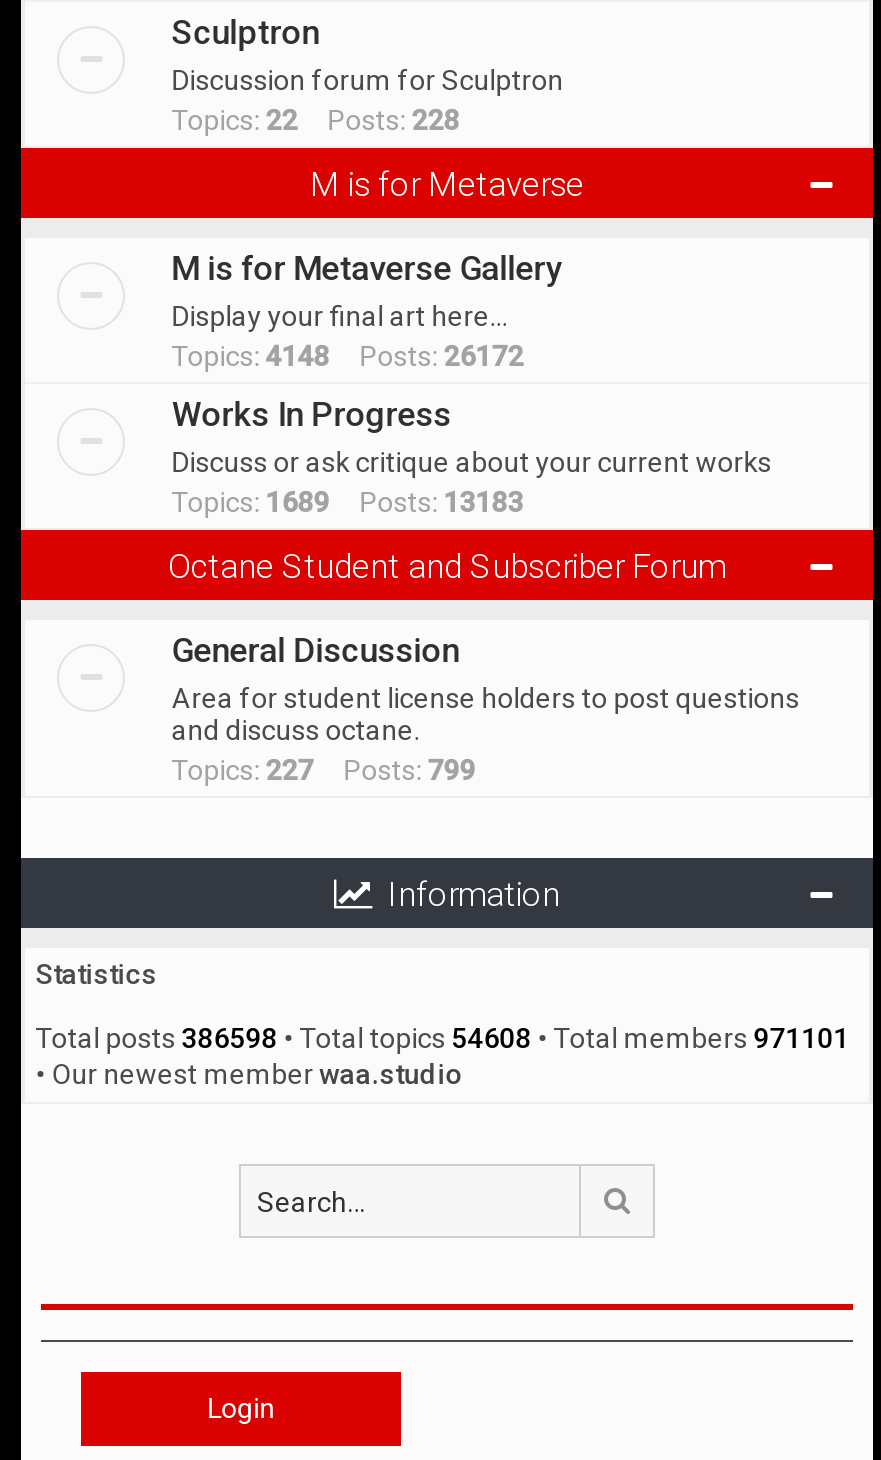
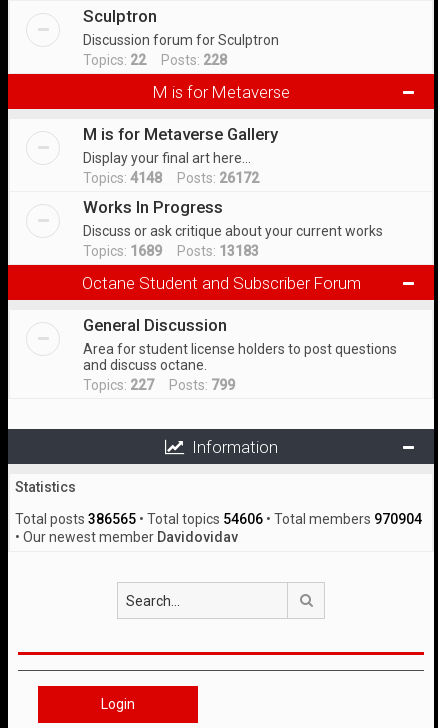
- Total posts 386598 • Total topics 54608 • Total members 971101
+ Total posts 386565 • Total topics 54606 • Total members 970904

- • Our newest member waa.studio
+ • Our newest member Davidovidav
